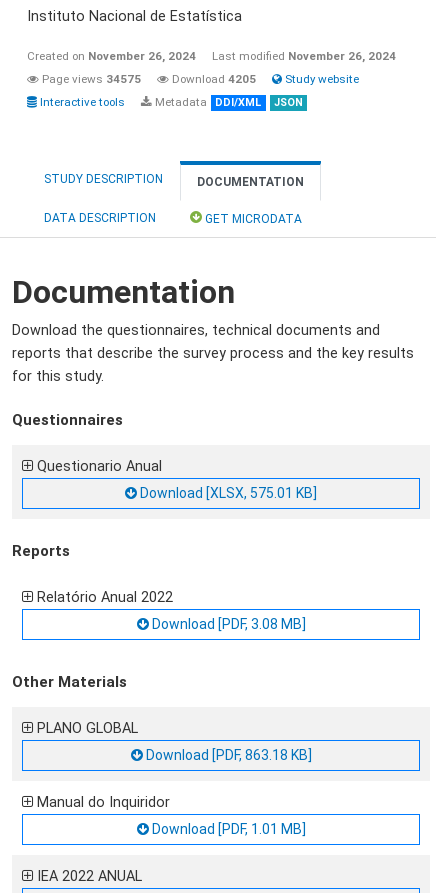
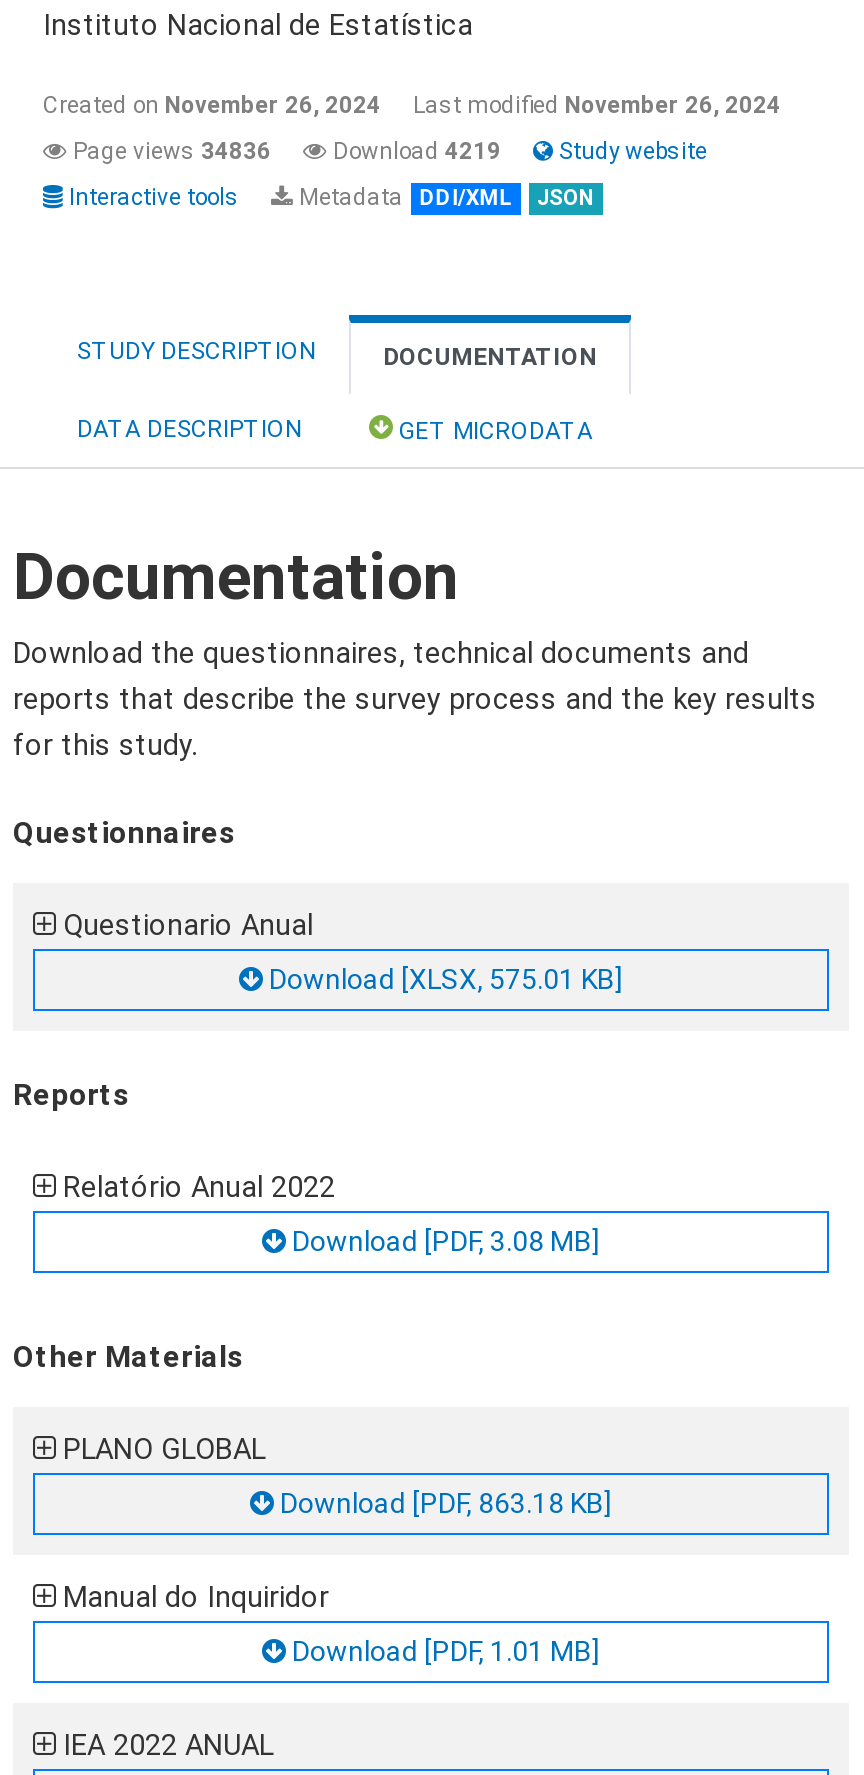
- Page views 34575
+ Page views 34836

- Download 4205
+ Download 4219
